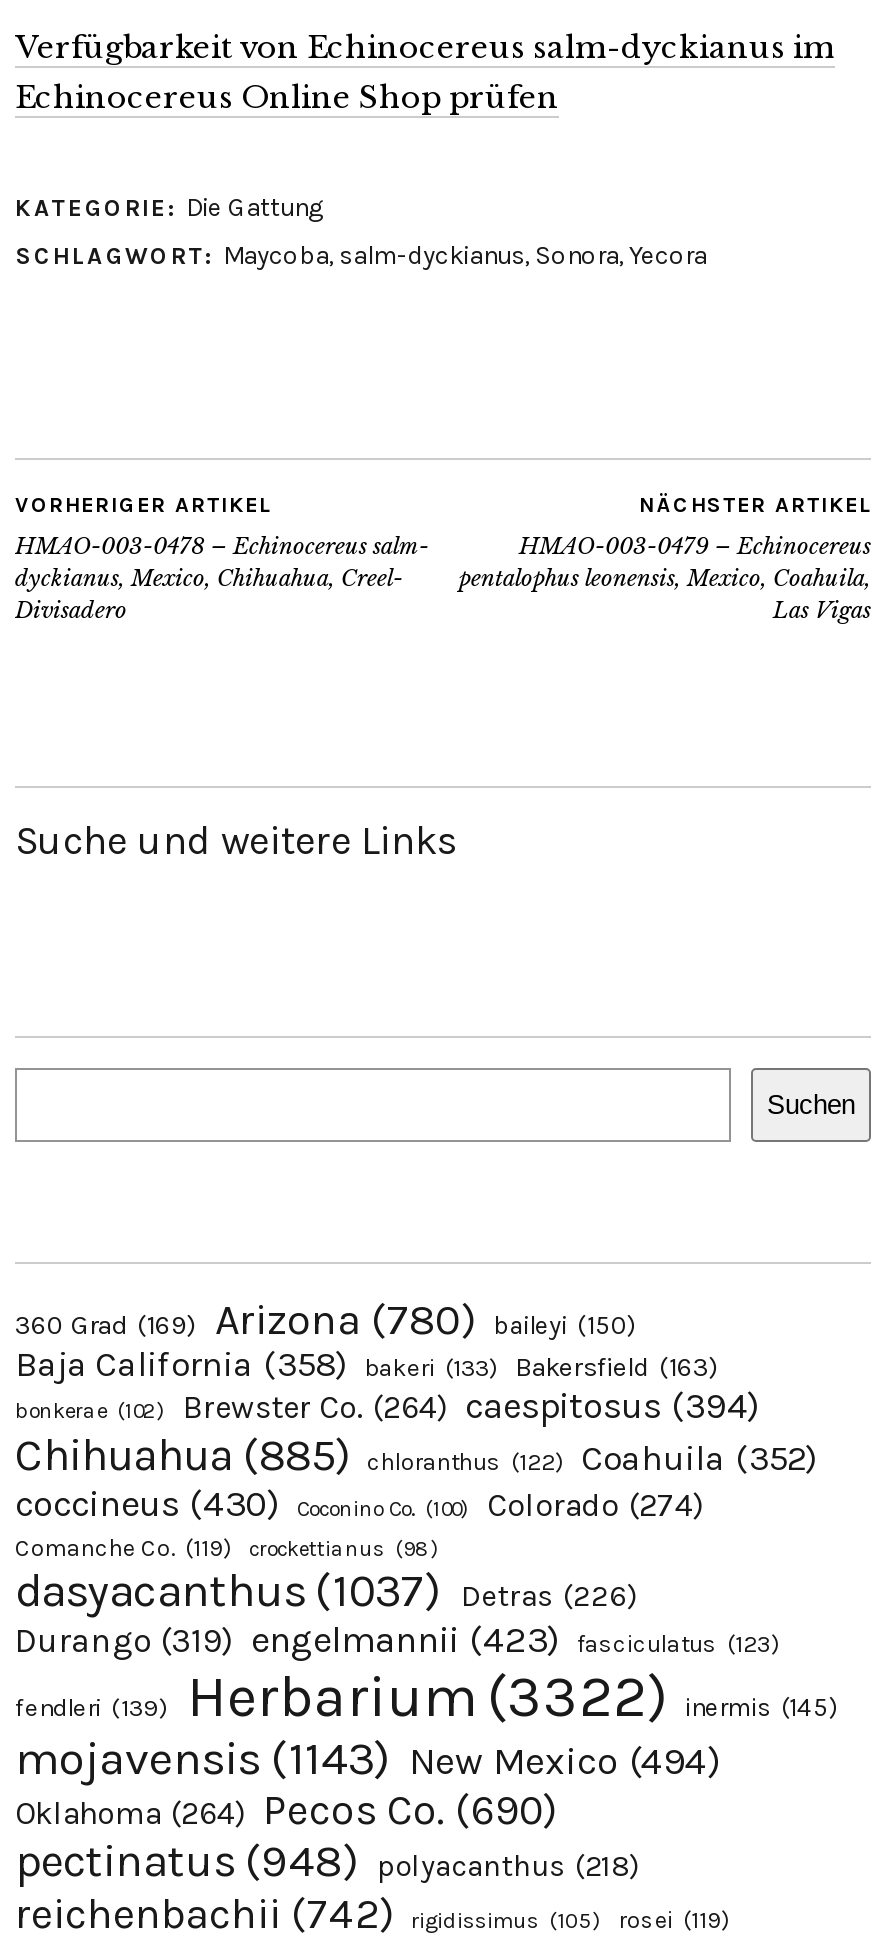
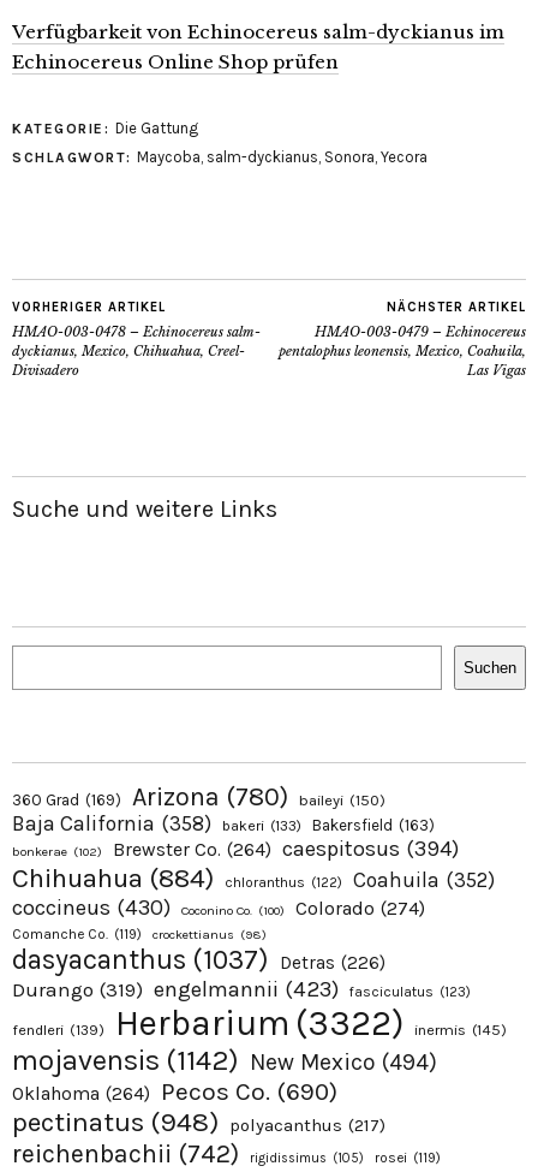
- Chihuahua (885) chloranthus (122) Coahuila (352)
+ Chihuahua (884) chloranthus (122) Coahuila (352)

- mojavensis (1143) New Mexico (494)
+ mojavensis (1142) New Mexico (494)

- pectinatus (948) polyacanthus (218)
+ pectinatus (948) polyacanthus (217)
